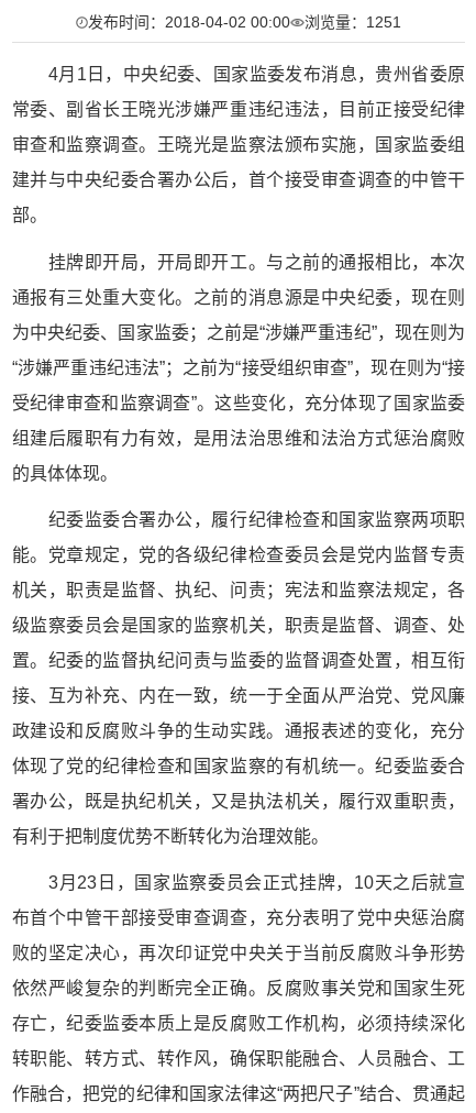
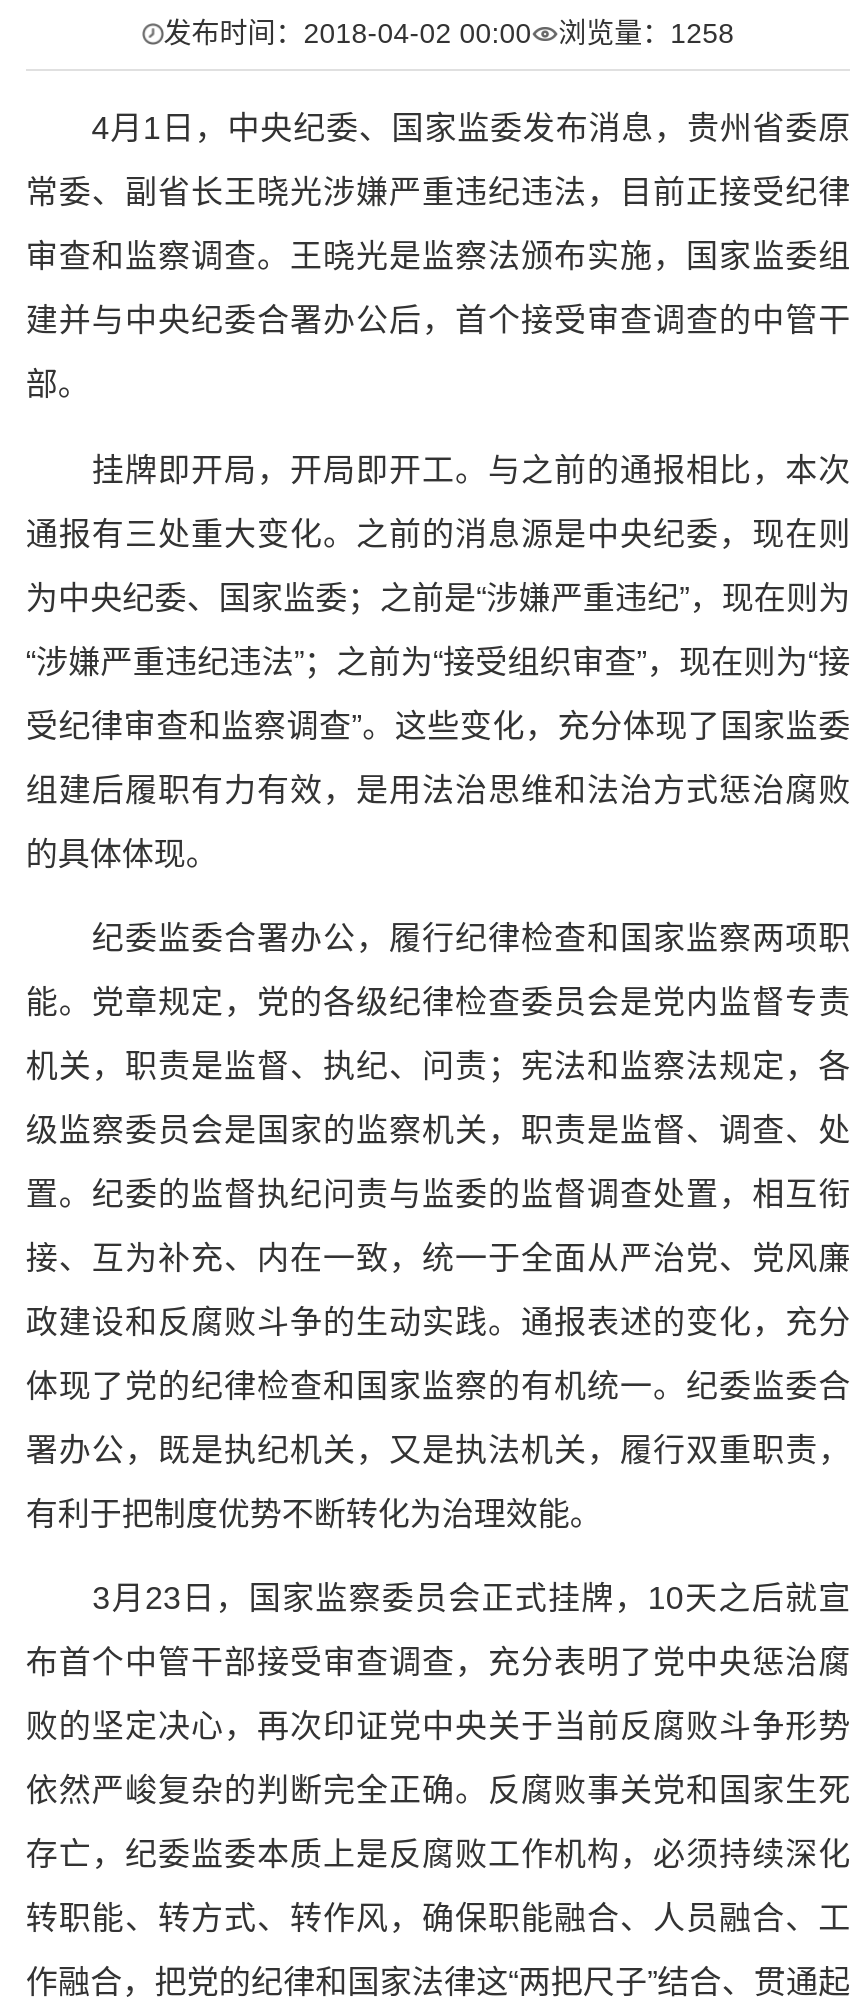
- 发布时间：2018-04-02 00:00 浏览量：1251
+ 发布时间：2018-04-02 00:00 浏览量：1258
